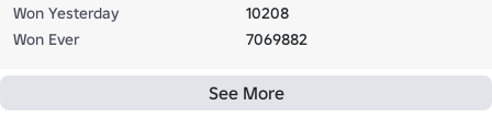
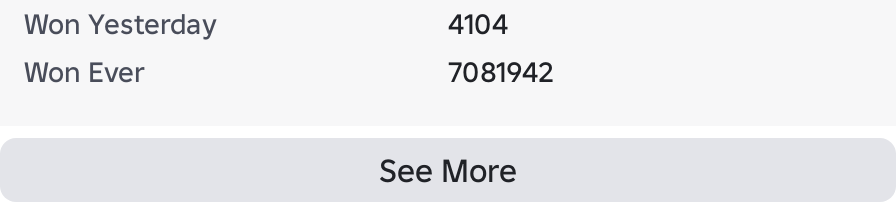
- 10208
+ 4104

- 7069882
+ 7081942
